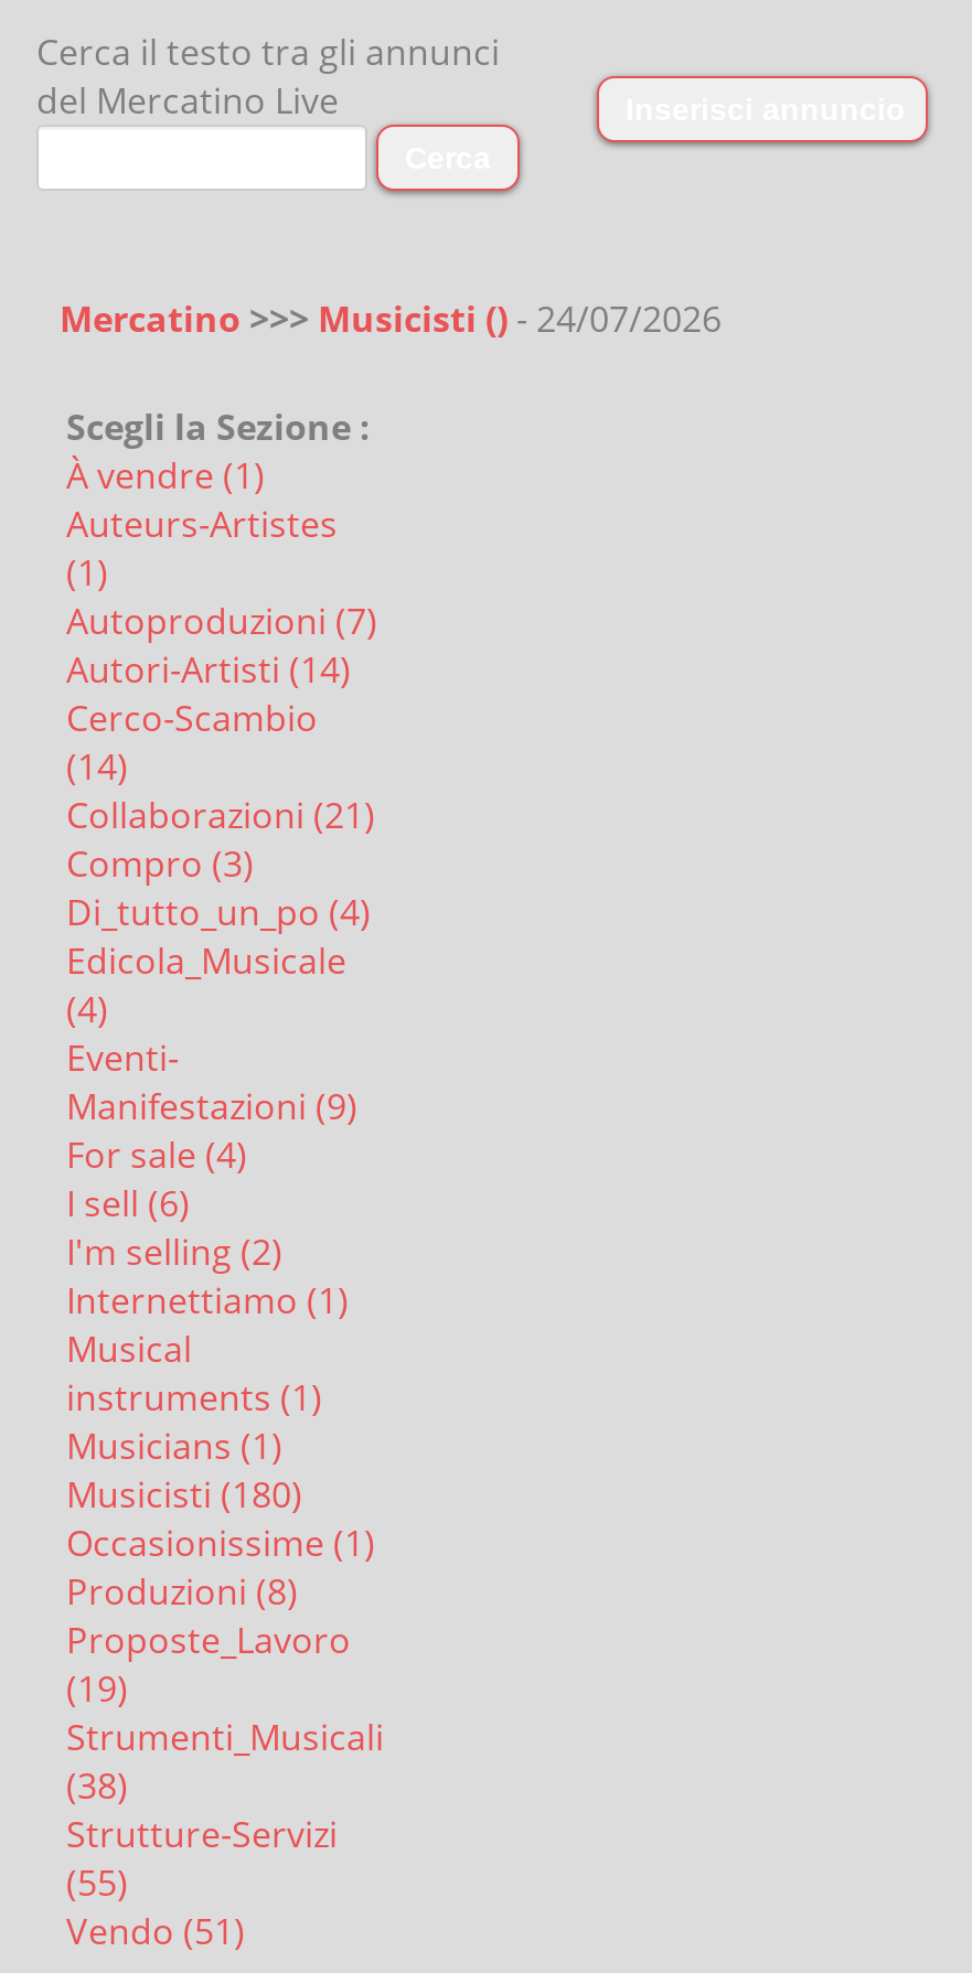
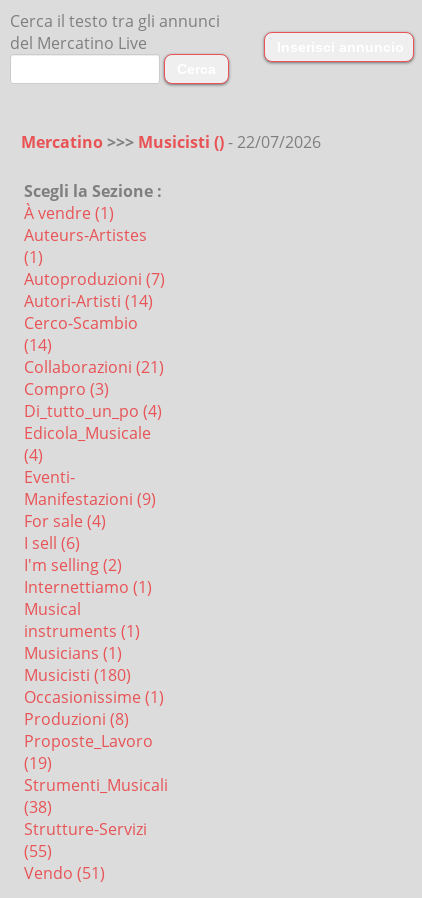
- Mercatino >>> Musicisti () - 24/07/2026
+ Mercatino >>> Musicisti () - 22/07/2026
